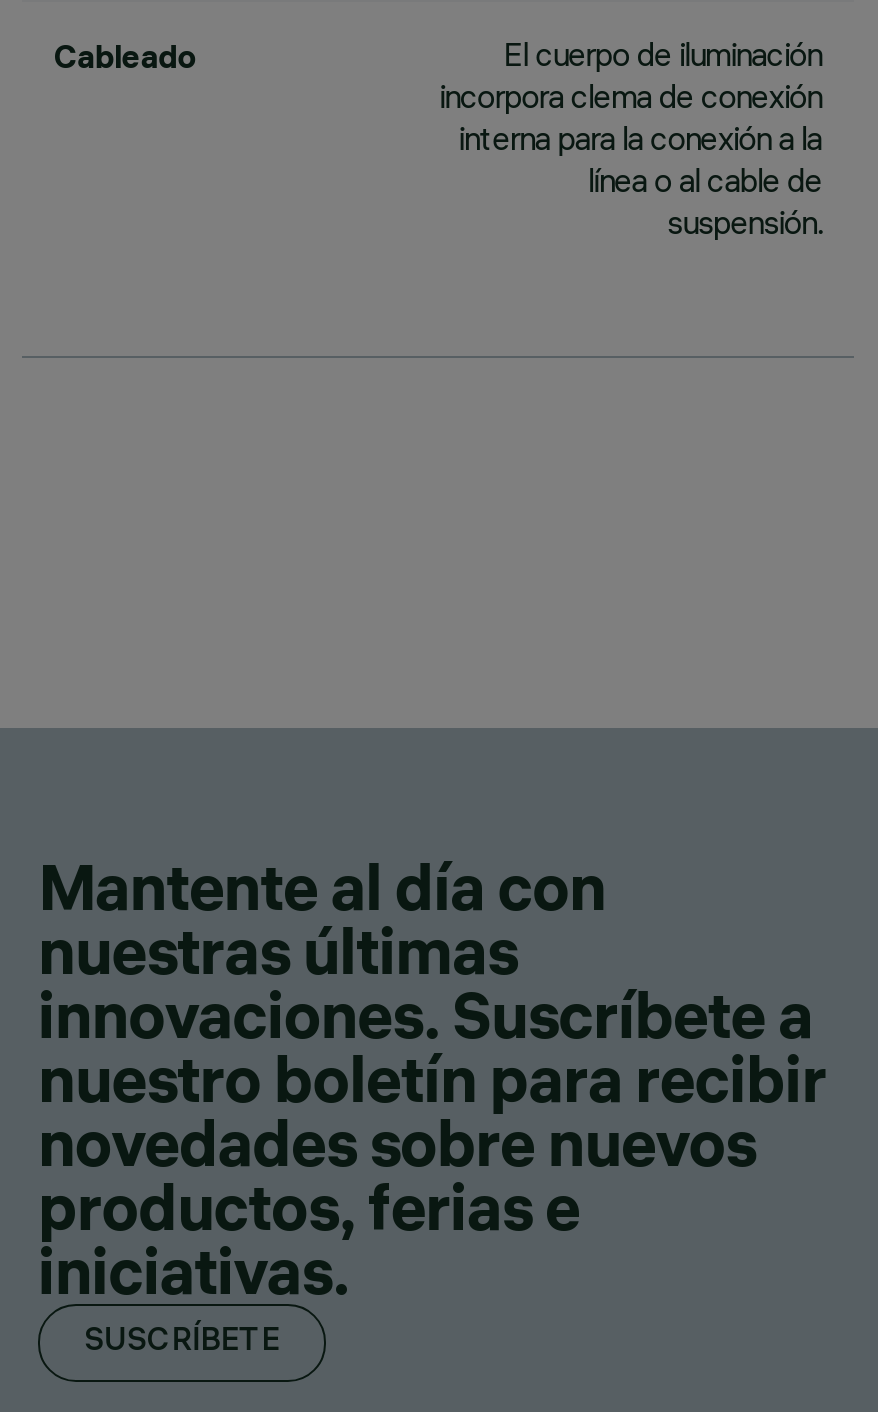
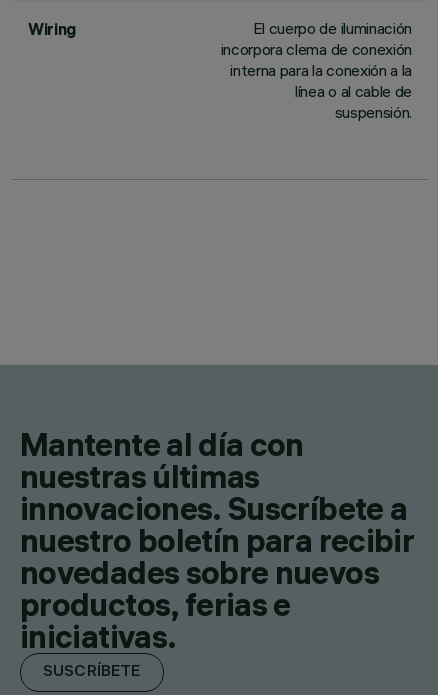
- Cableado
+ Wiring
